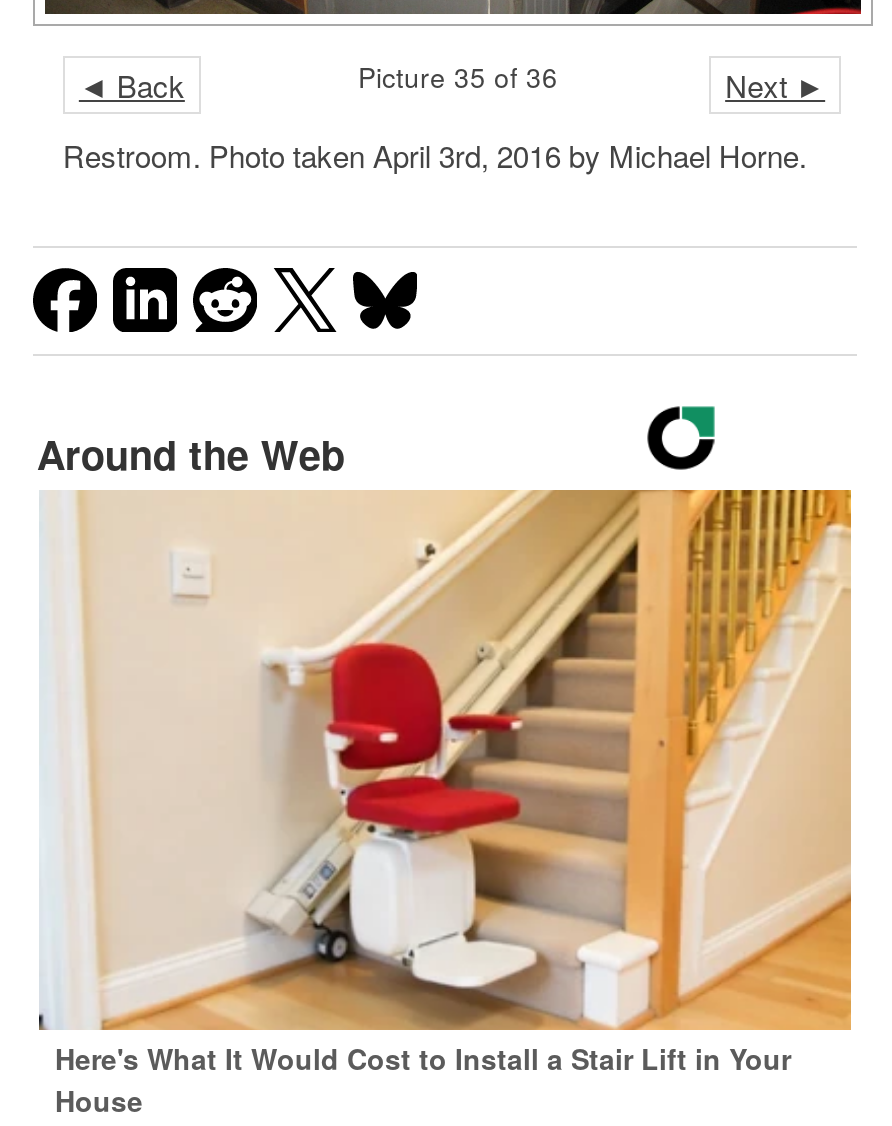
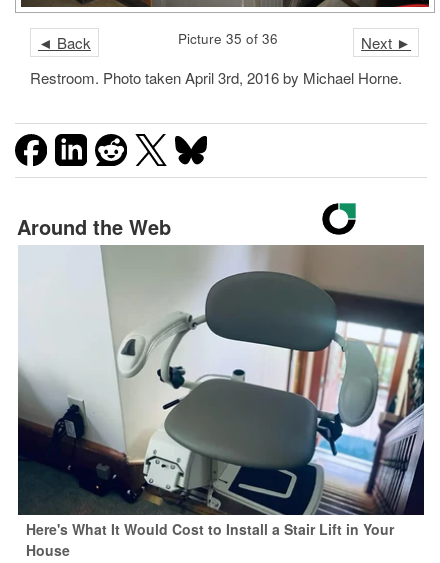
- [image]
+ [image]
